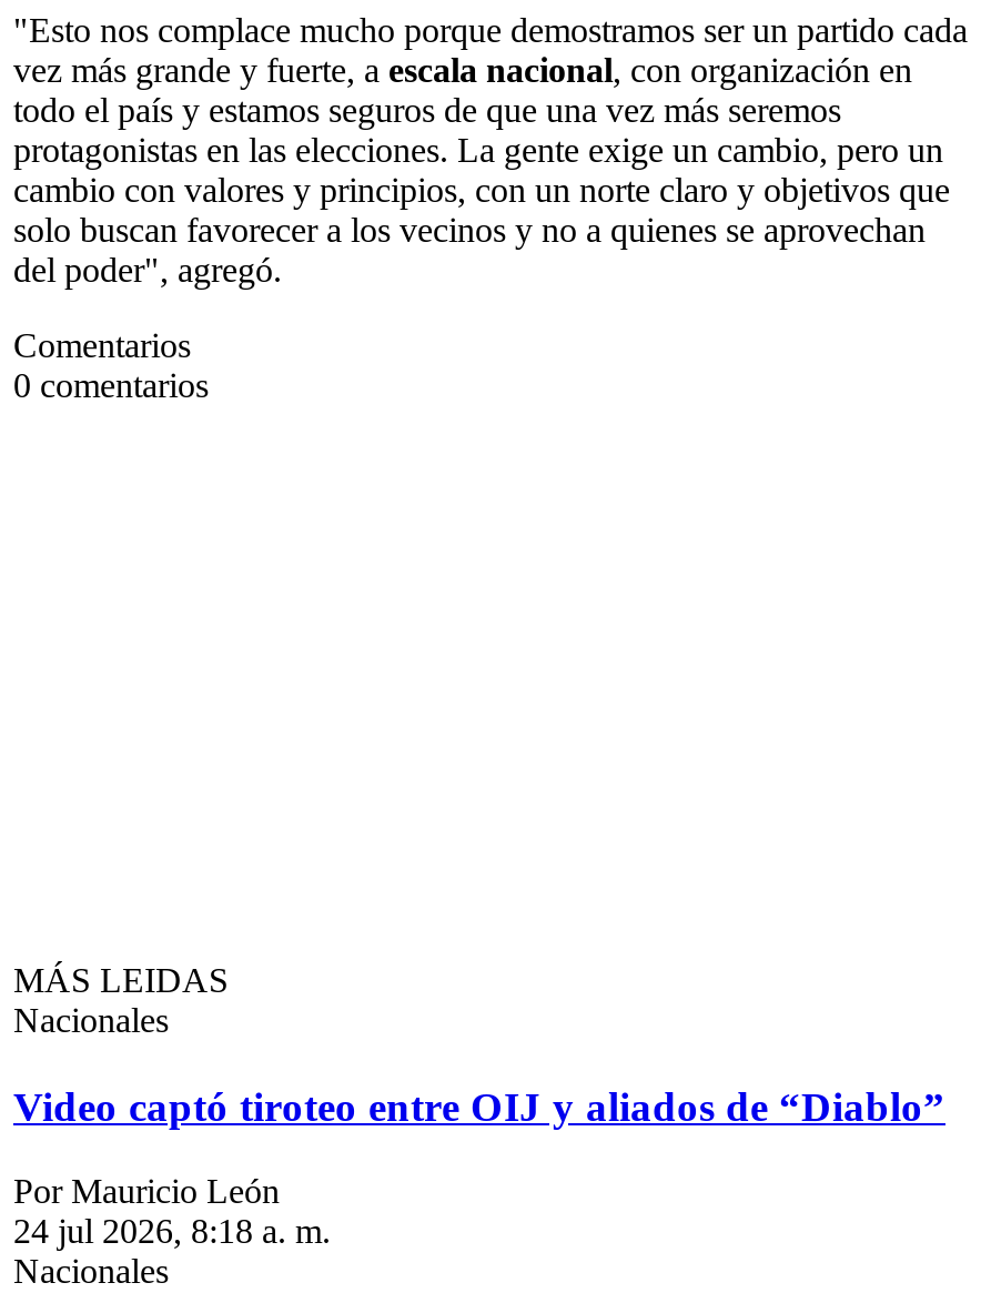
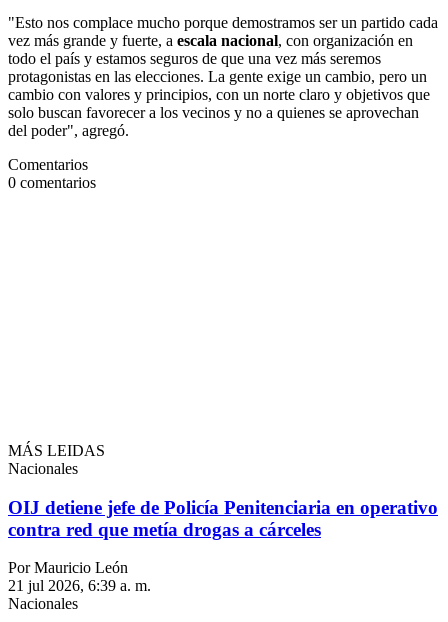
- Video captó tiroteo entre OIJ y aliados de “Diablo”
+ OIJ detiene jefe de Policía Penitenciaria en operativo
+ contra red que metía drogas a cárceles

- 24 jul 2026, 8:18 a. m.
+ 21 jul 2026, 6:39 a. m.
